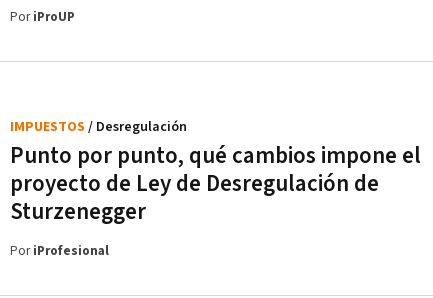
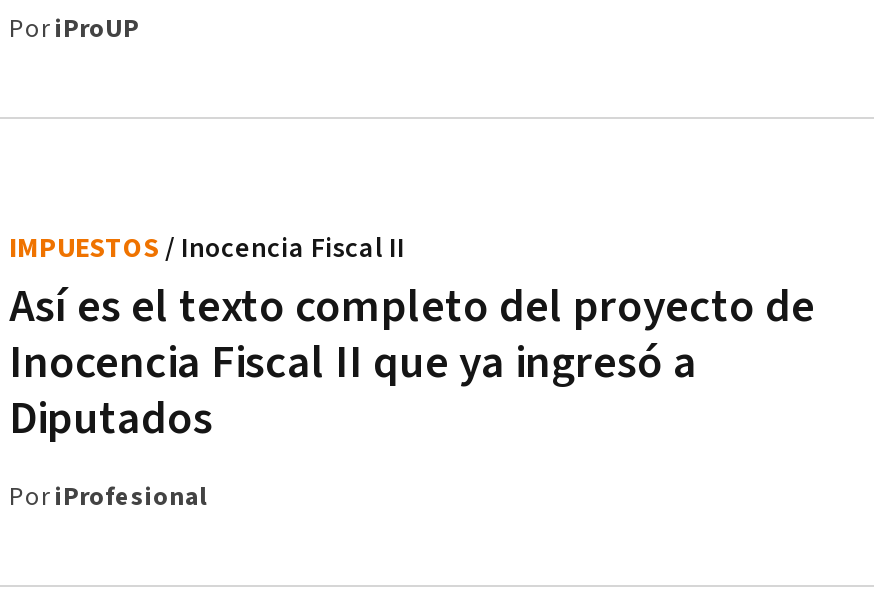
- IMPUESTOS / Desregulación
+ IMPUESTOS / Inocencia Fiscal II

- Punto por punto, qué cambios impone el
- proyecto de Ley de Desregulación de
- Sturzenegger
+ Así es el texto completo del proyecto de
+ Inocencia Fiscal II que ya ingresó a
+ Diputados
